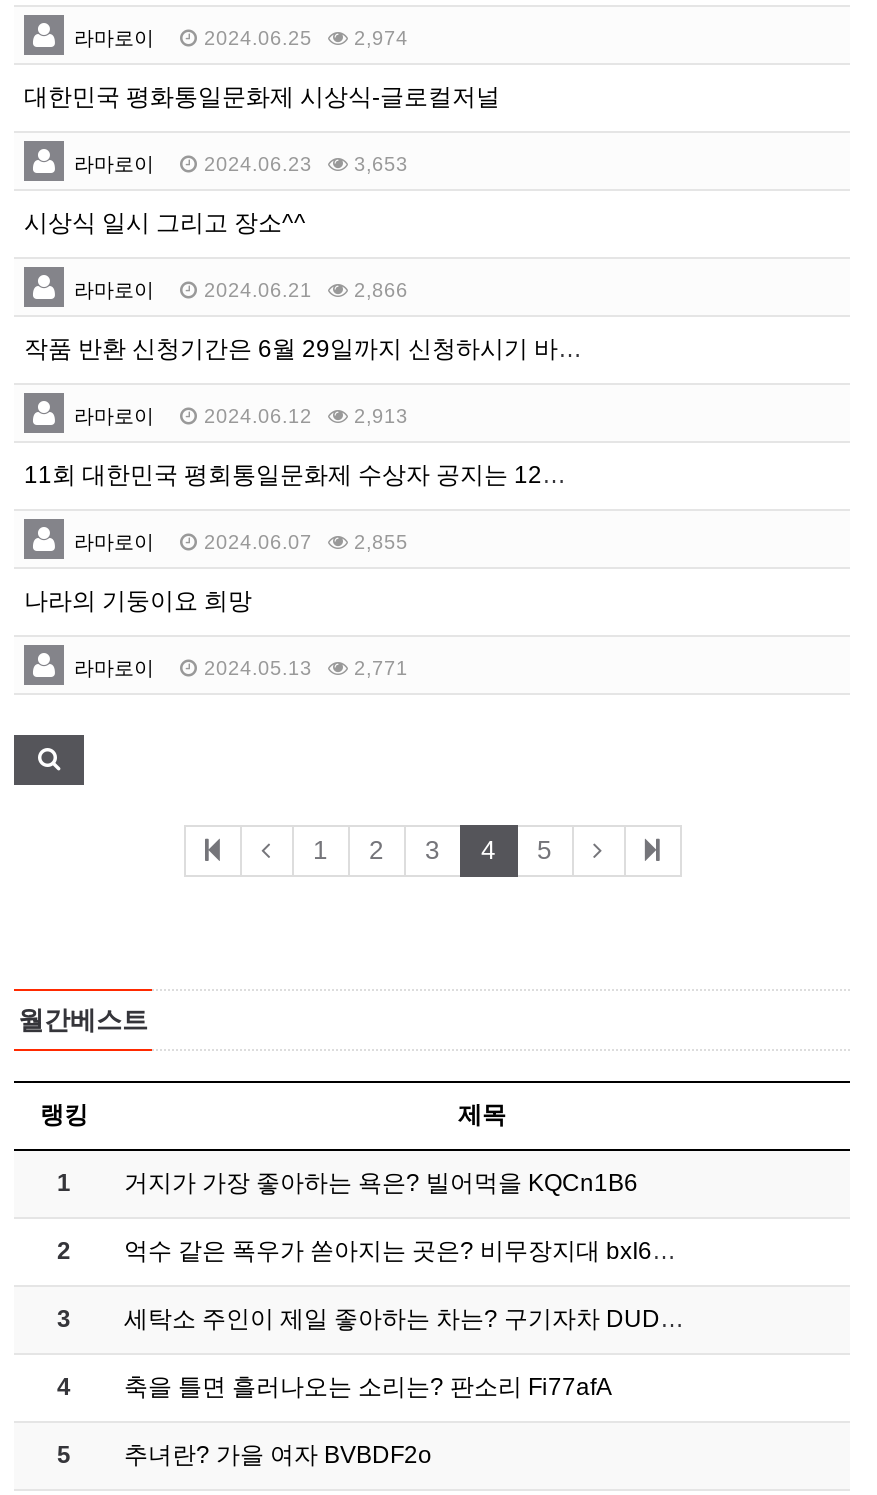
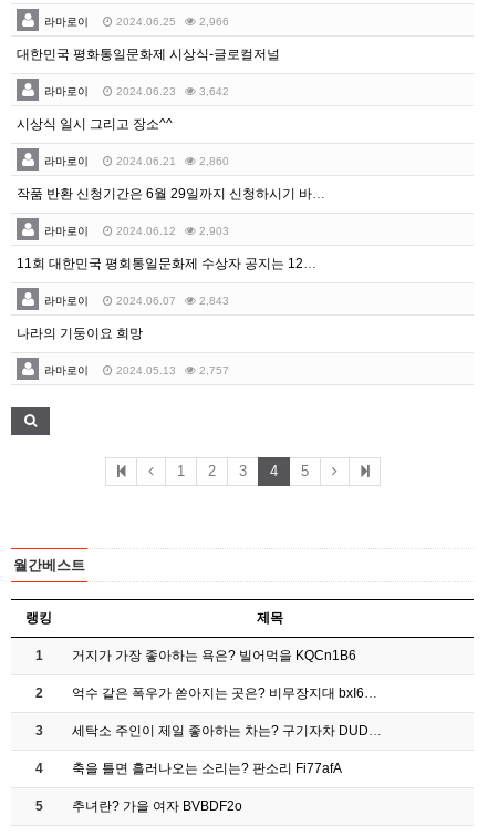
- 라마로이 2024.06.25 2,974
+ 라마로이 2024.06.25 2,966

- 라마로이 2024.06.23 3,653
+ 라마로이 2024.06.23 3,642

- 라마로이 2024.06.21 2,866
+ 라마로이 2024.06.21 2,860

- 라마로이 2024.06.12 2,913
+ 라마로이 2024.06.12 2,903

- 라마로이 2024.06.07 2,855
+ 라마로이 2024.06.07 2,843

- 라마로이 2024.05.13 2,771
+ 라마로이 2024.05.13 2,757
